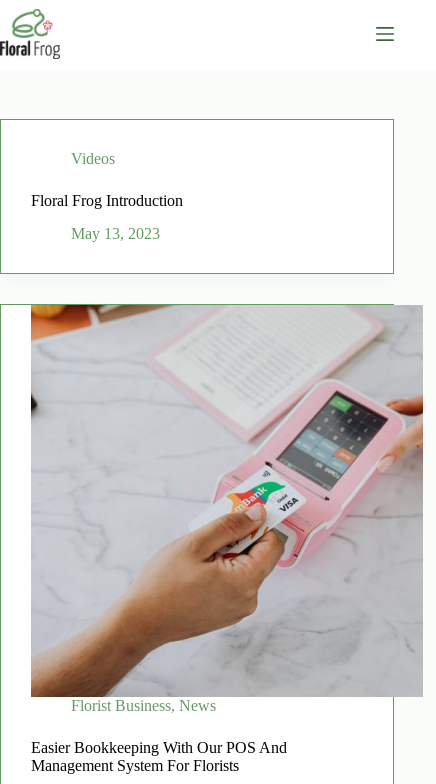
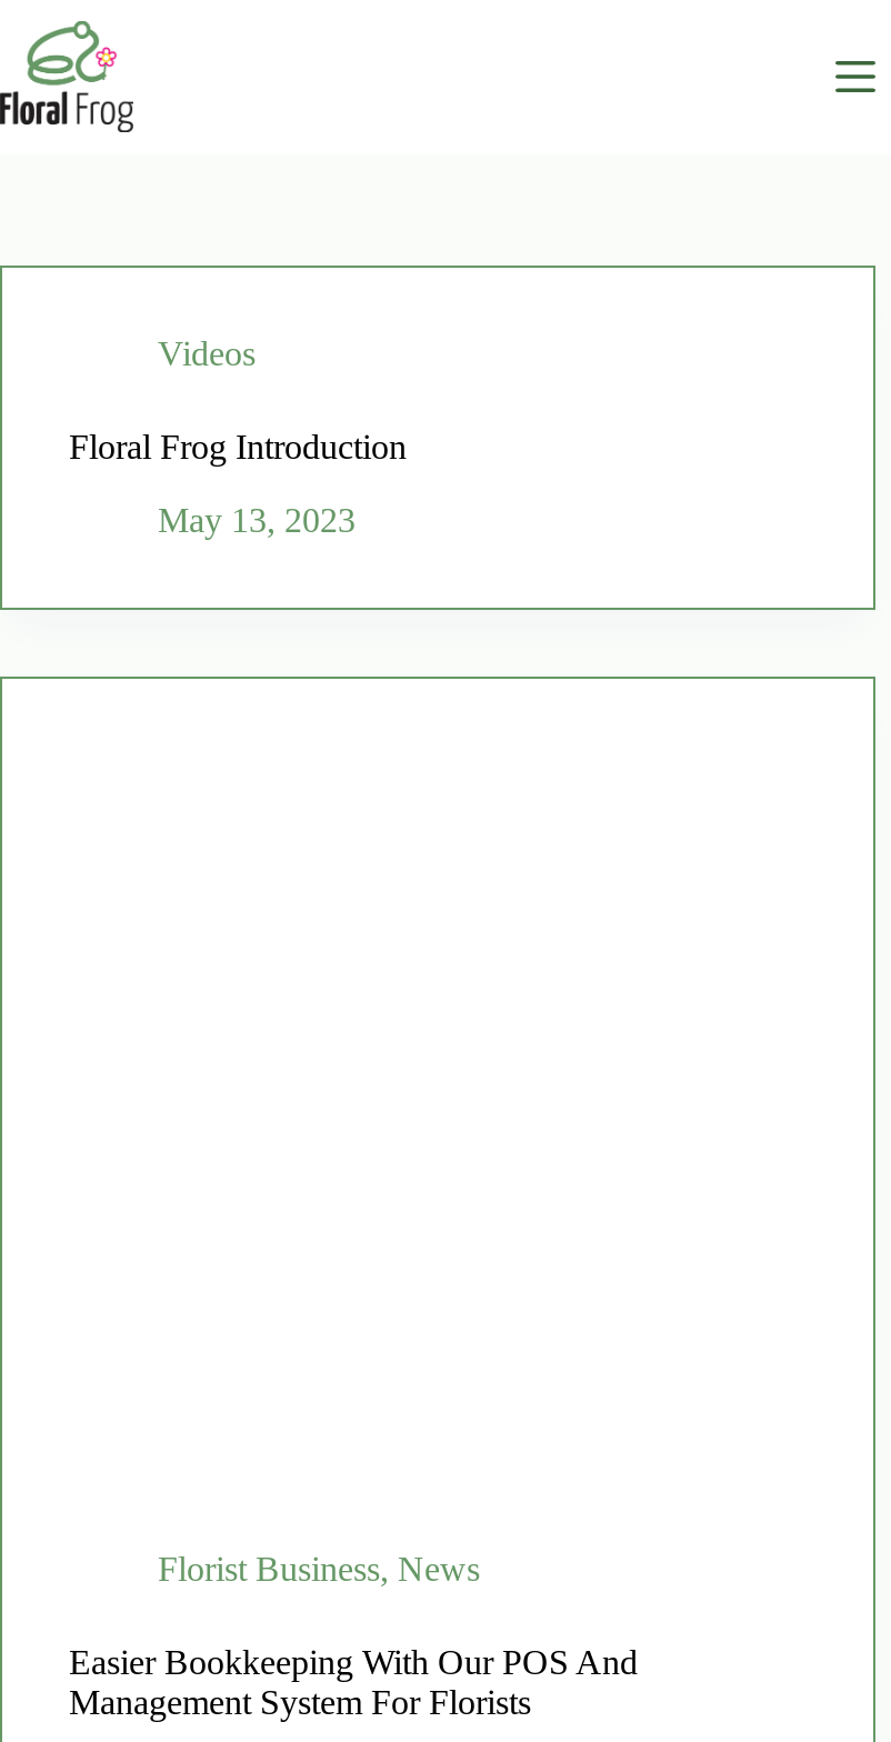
- [image]
